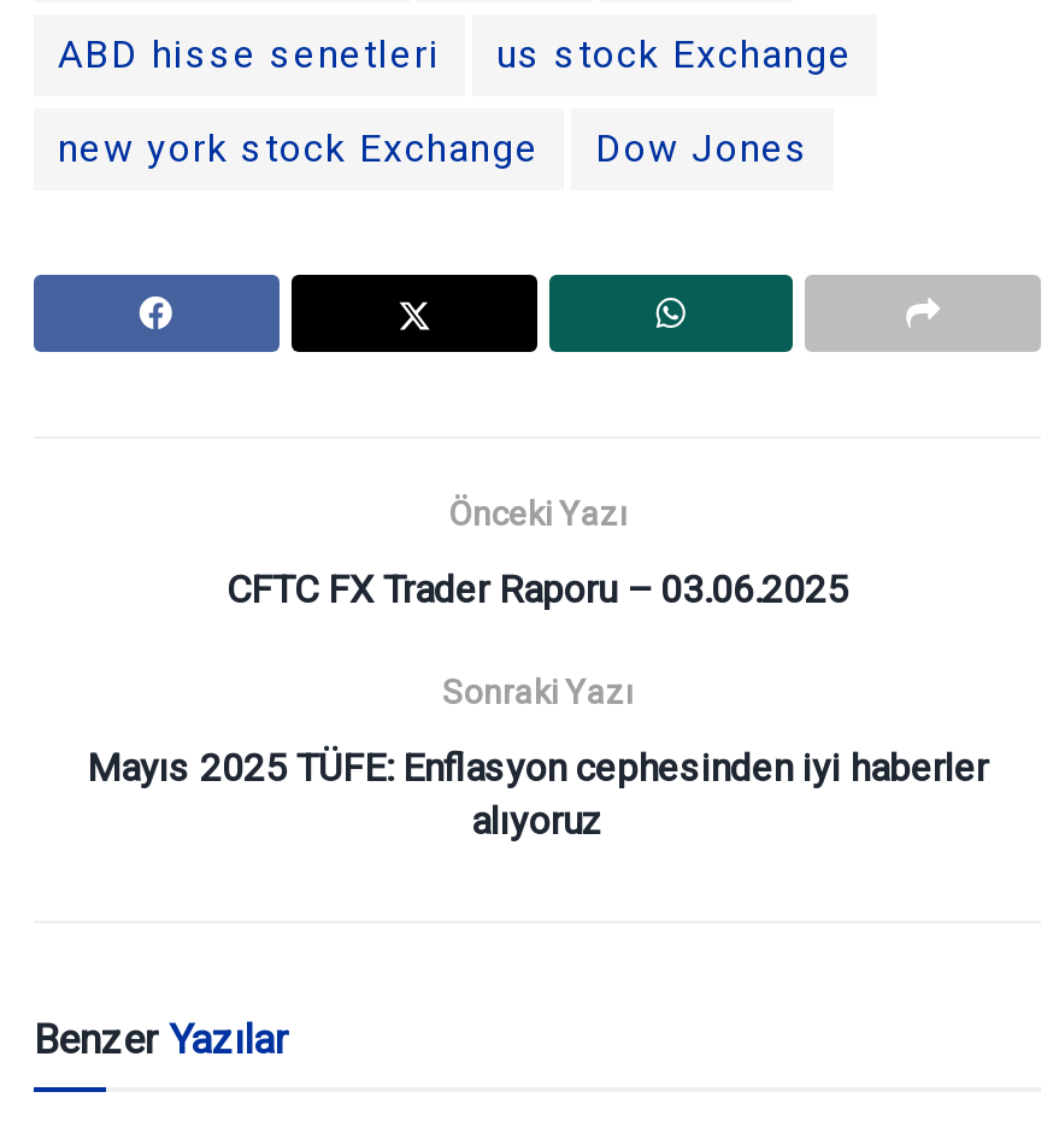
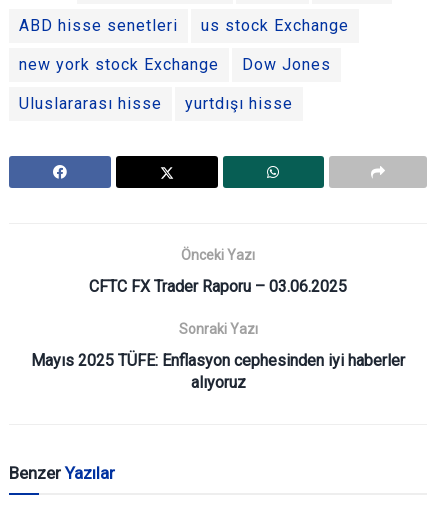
+ Uluslararası hisse
+ yurtdışı hisse
